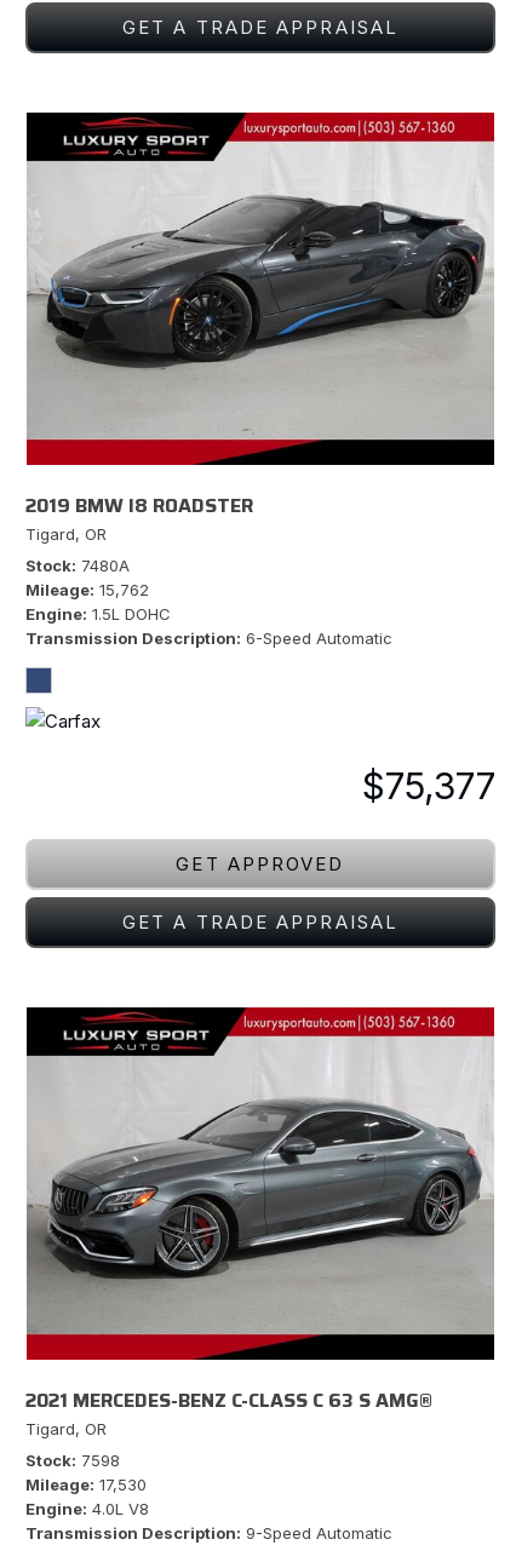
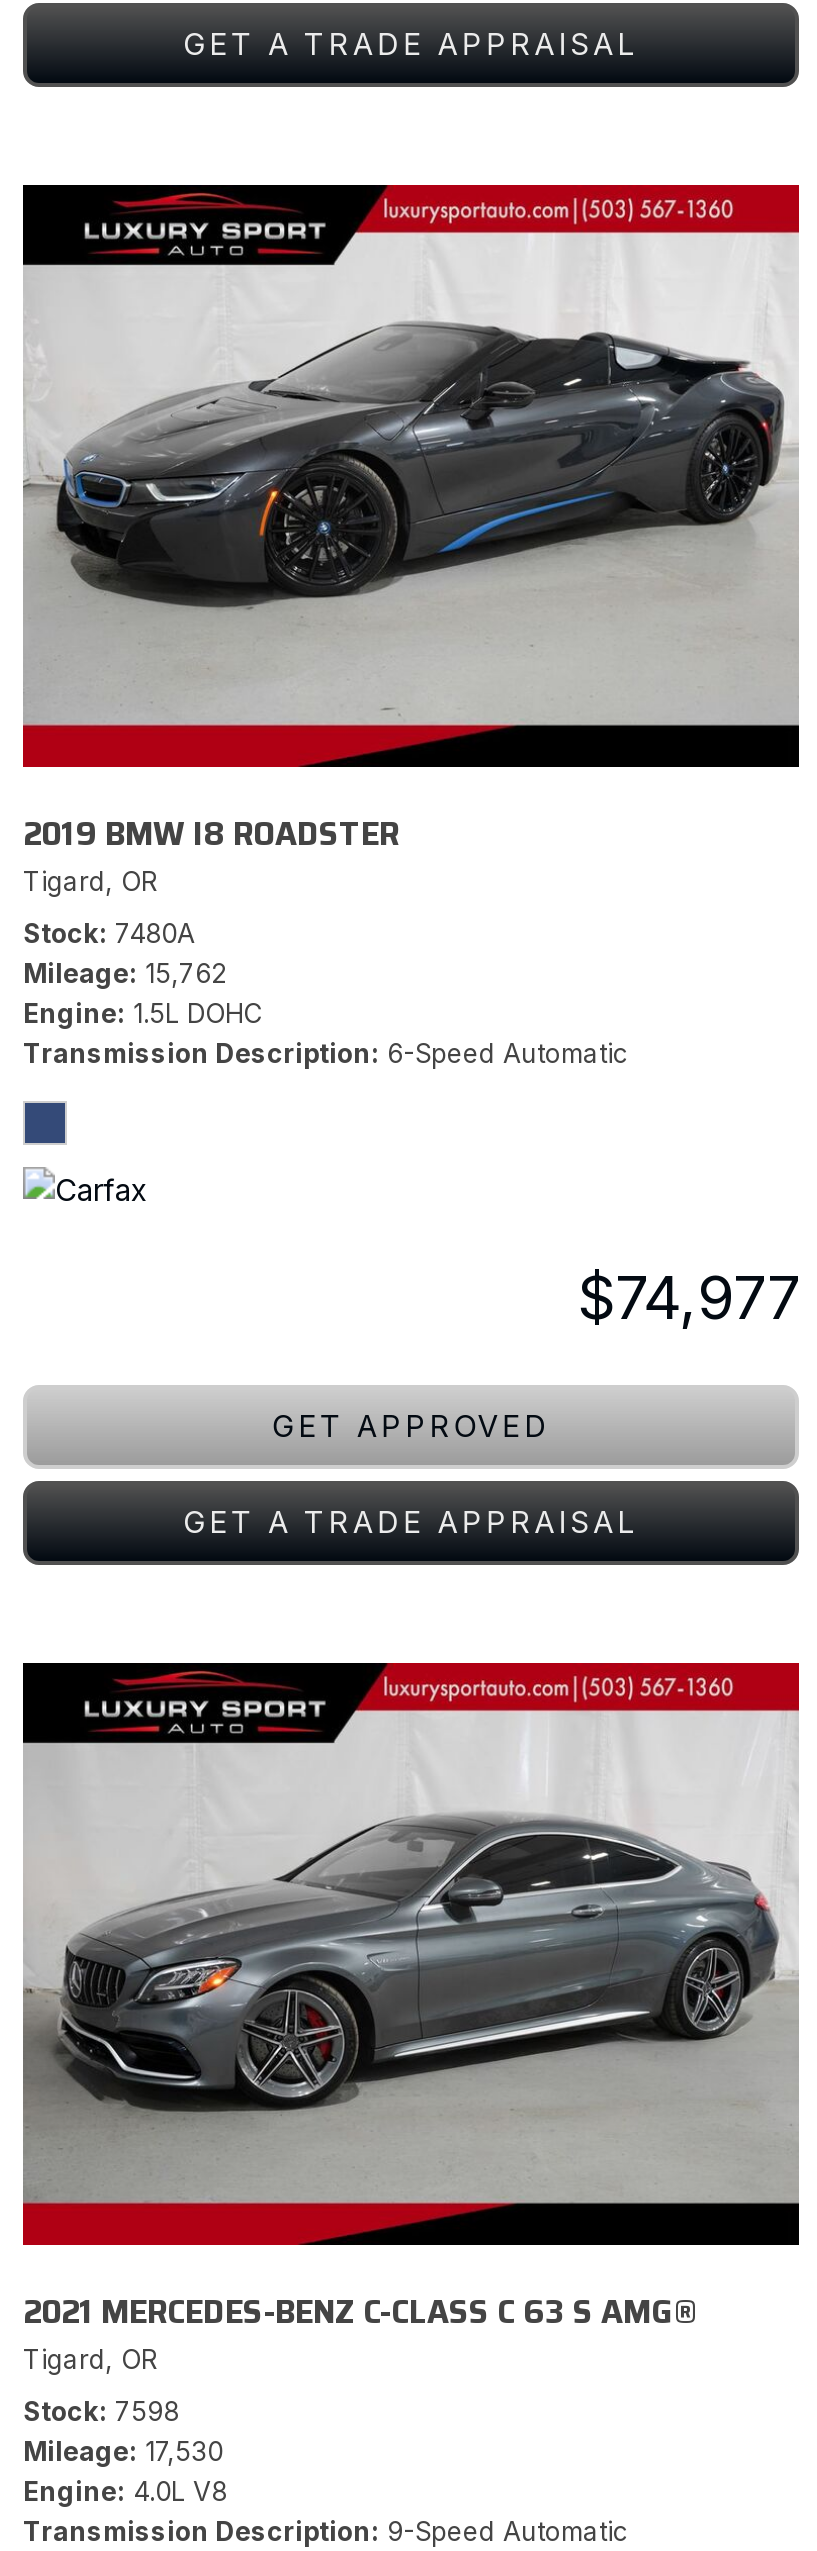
- $75,377
+ $74,977
